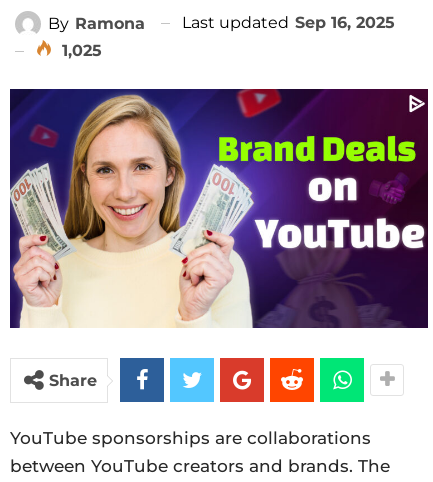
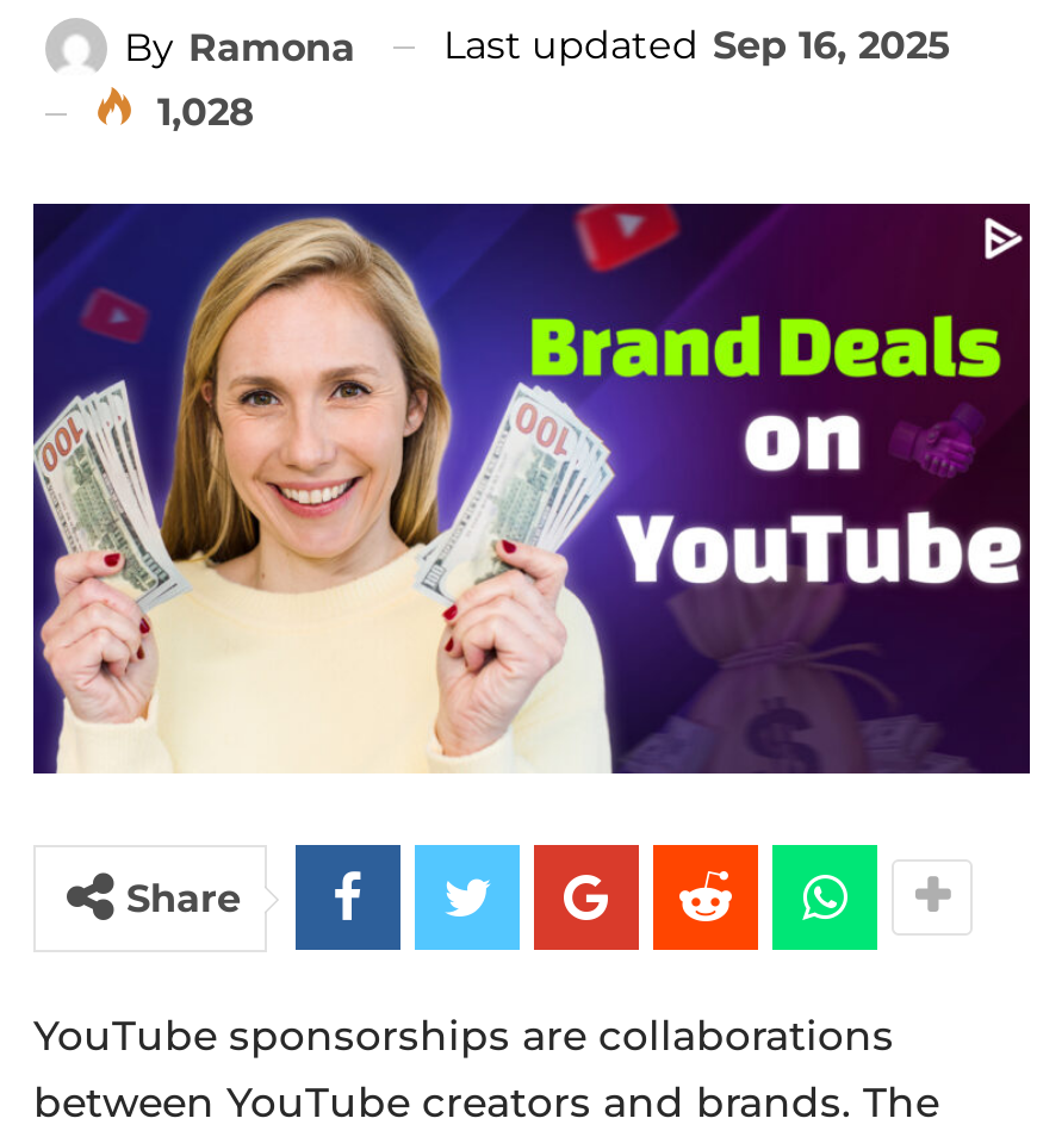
- 1,025
+ 1,028
